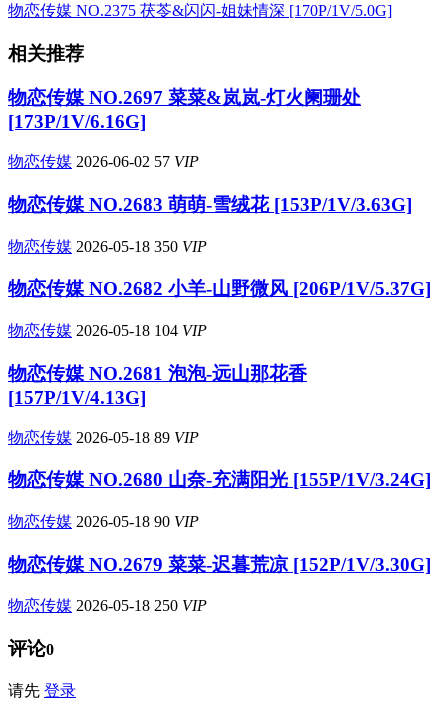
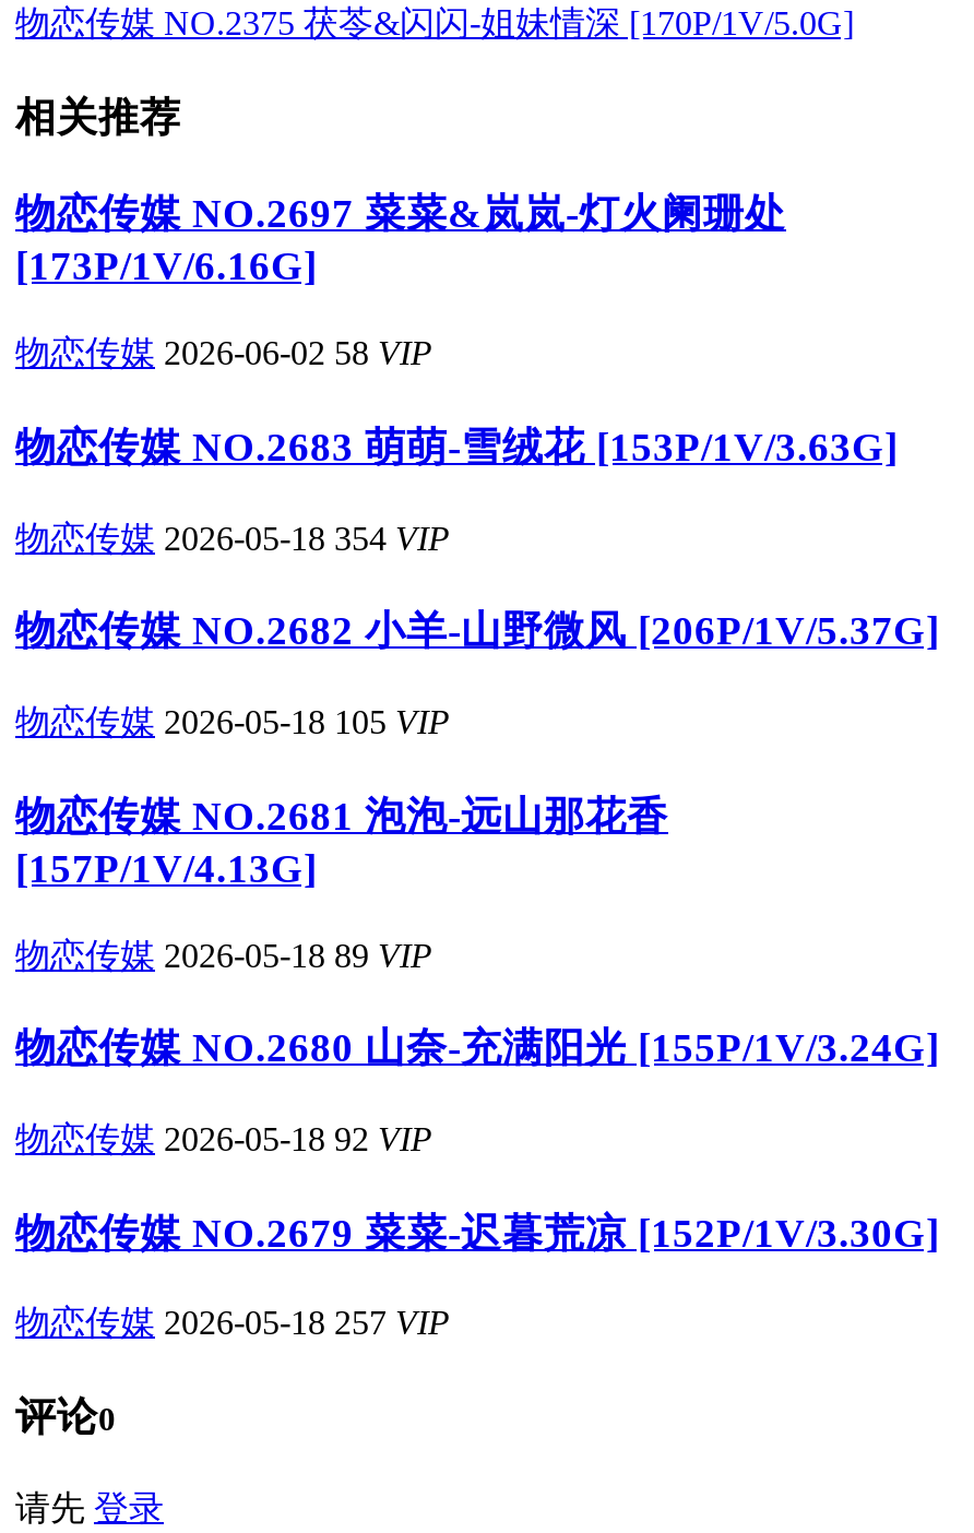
- 物恋传媒 2026-06-02 57 VIP
+ 物恋传媒 2026-06-02 58 VIP

- 物恋传媒 2026-05-18 350 VIP
+ 物恋传媒 2026-05-18 354 VIP

- 物恋传媒 2026-05-18 104 VIP
+ 物恋传媒 2026-05-18 105 VIP

- 物恋传媒 2026-05-18 90 VIP
+ 物恋传媒 2026-05-18 92 VIP

- 物恋传媒 2026-05-18 250 VIP
+ 物恋传媒 2026-05-18 257 VIP
